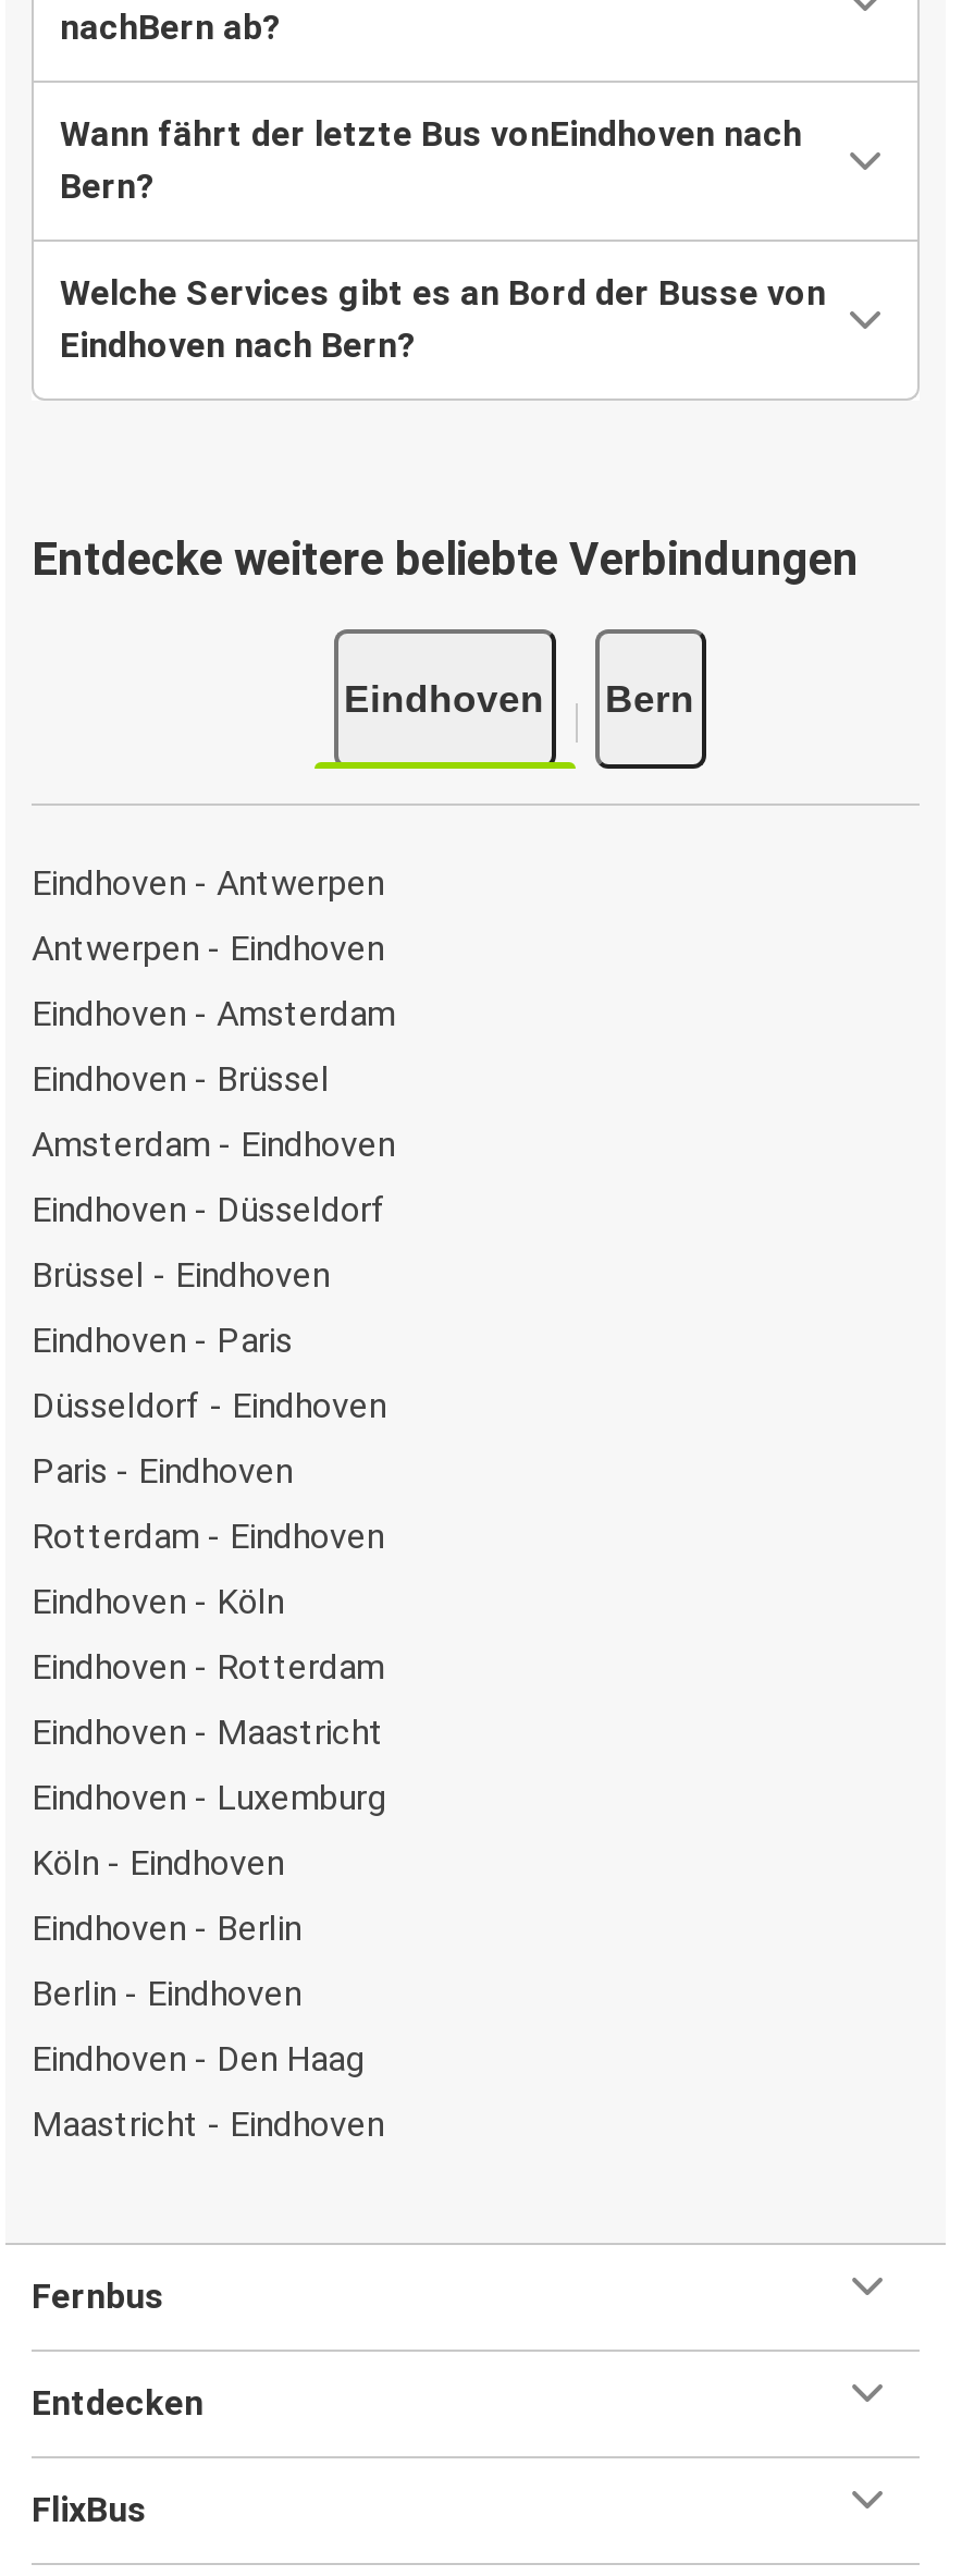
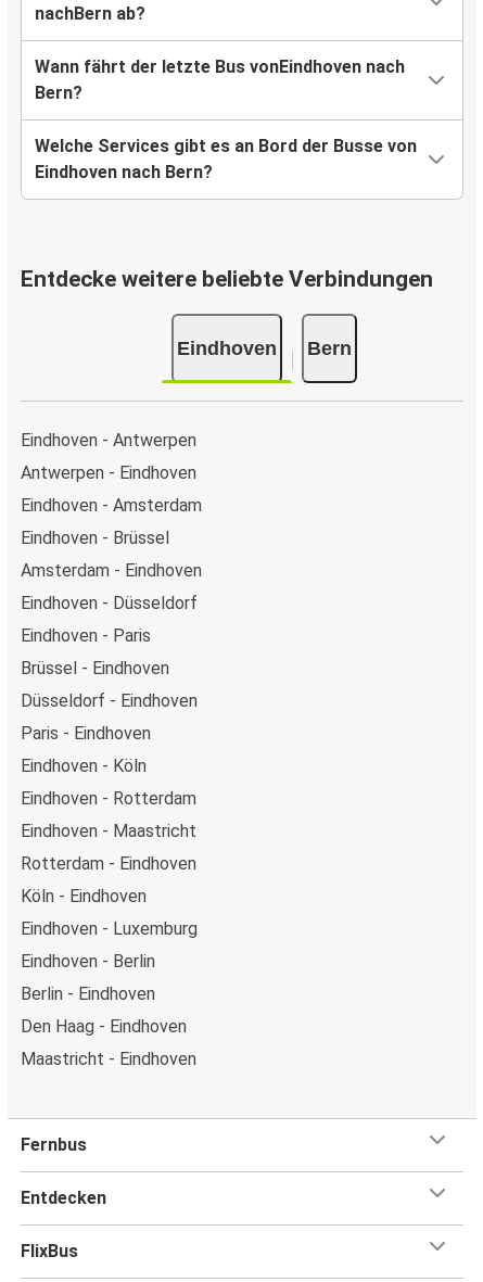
moved down: Brüssel - Eindhoven

moved up: Eindhoven - Paris

moved down: Rotterdam - Eindhoven

moved up: Eindhoven - Köln | Eindhoven - Rotterdam | Eindhoven - Maastricht

moved down: Eindhoven - Luxemburg

moved up: Köln - Eindhoven

- Eindhoven - Den Haag
+ Den Haag - Eindhoven
